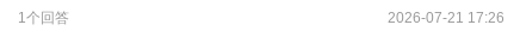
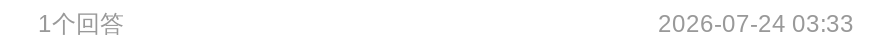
- 2026-07-21 17:26
+ 2026-07-24 03:33
